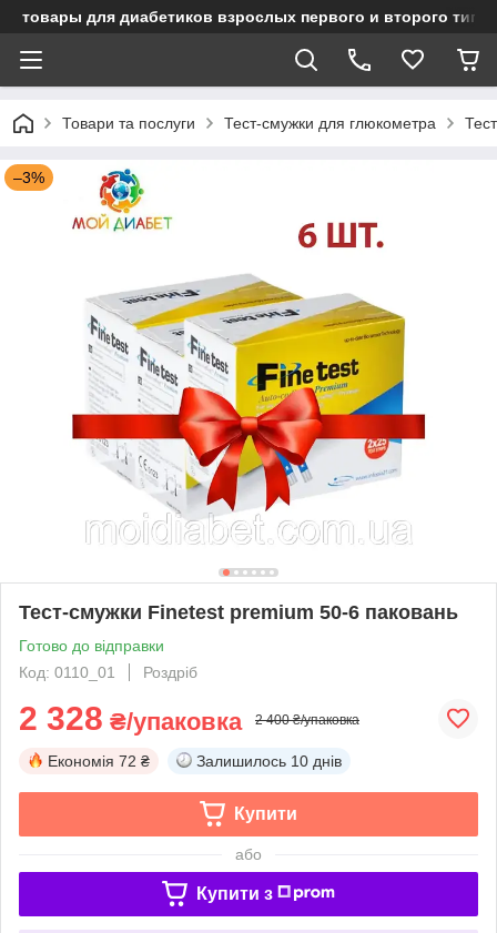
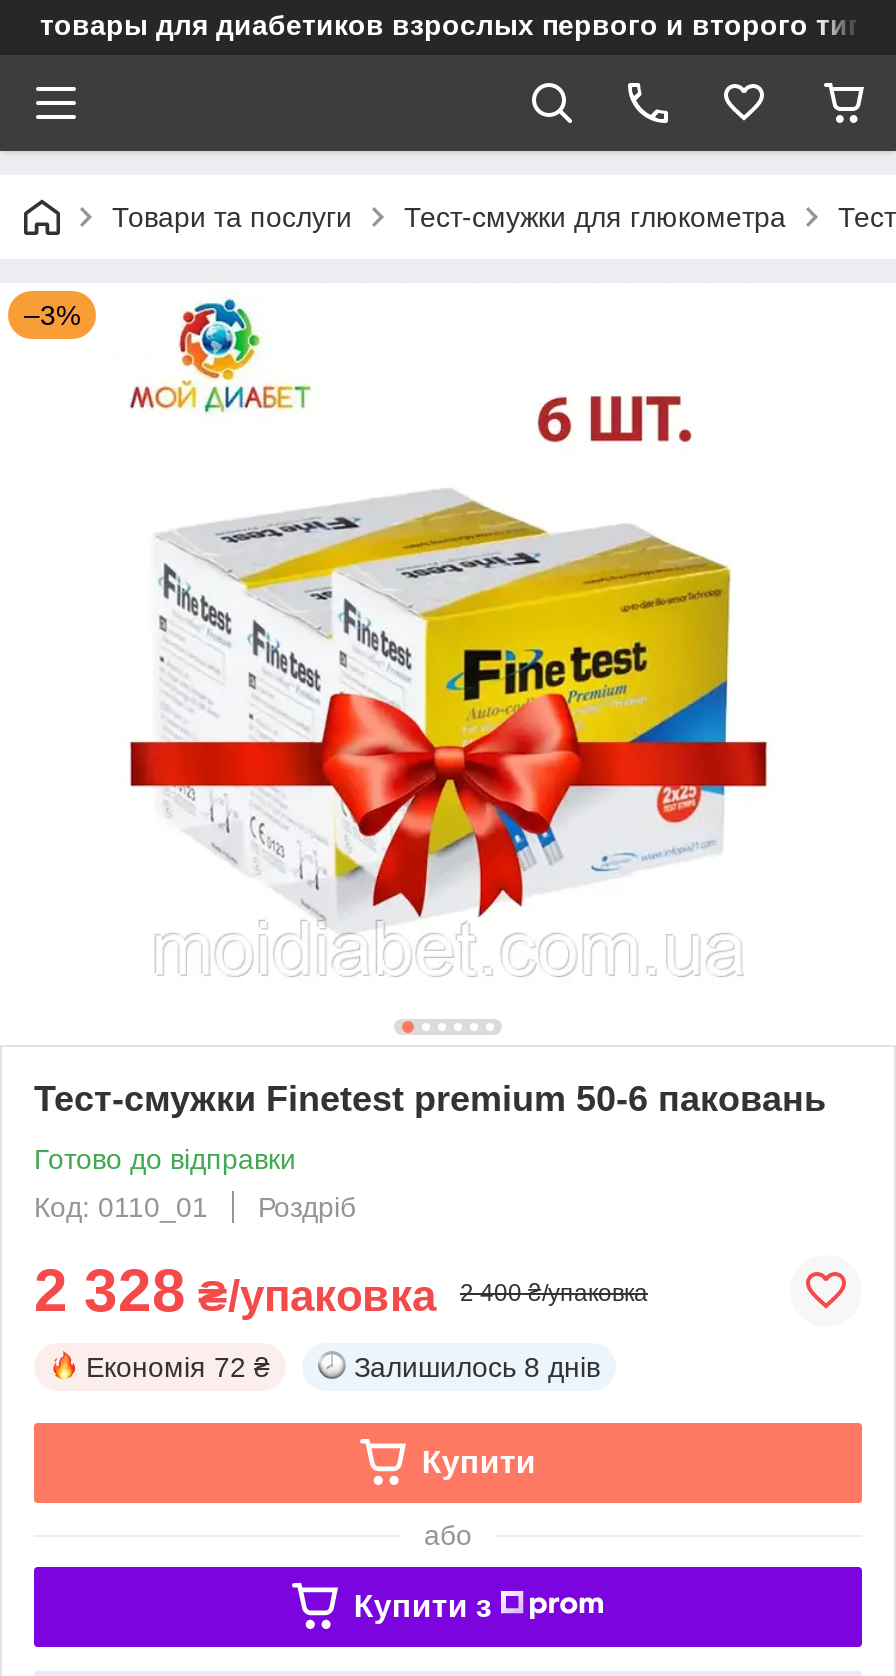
- Залишилось 10 днів
+ Залишилось 8 днів
